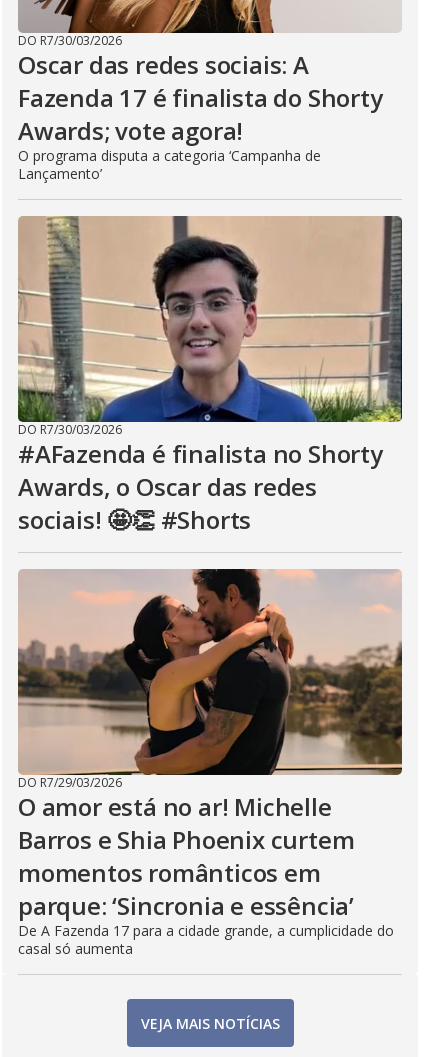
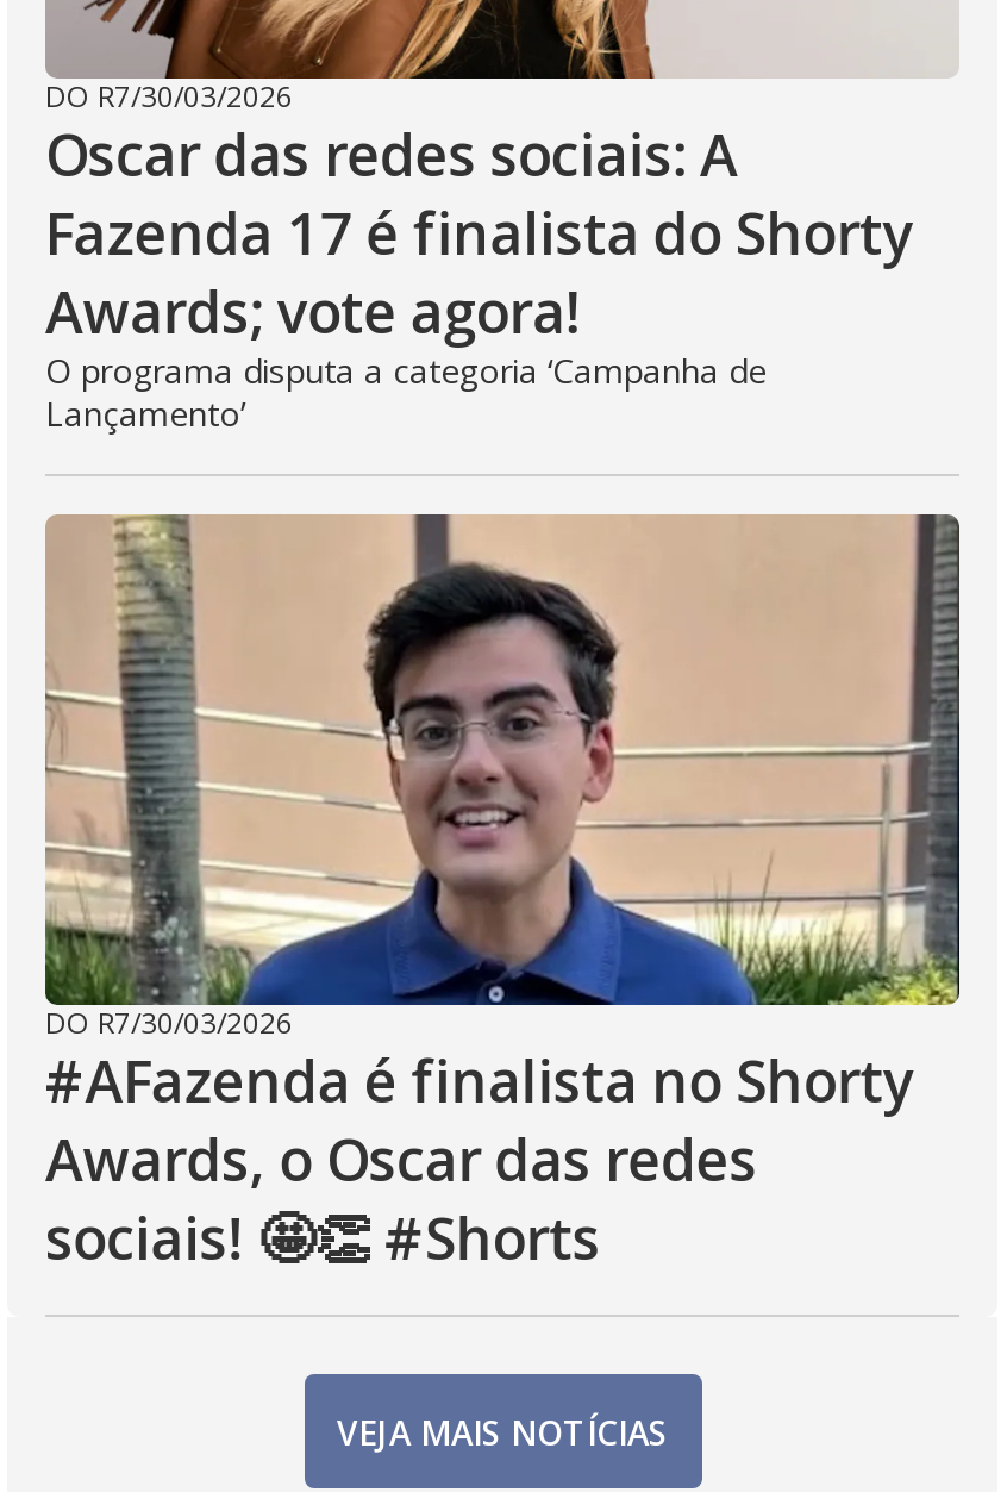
- [image]
- DO R7/29/03/2026
- O amor está no ar! Michelle
- Barros e Shia Phoenix curtem
- momentos românticos em
- parque: ‘Sincronia e essência’
- De A Fazenda 17 para a cidade grande, a cumplicidade do
- casal só aumenta
